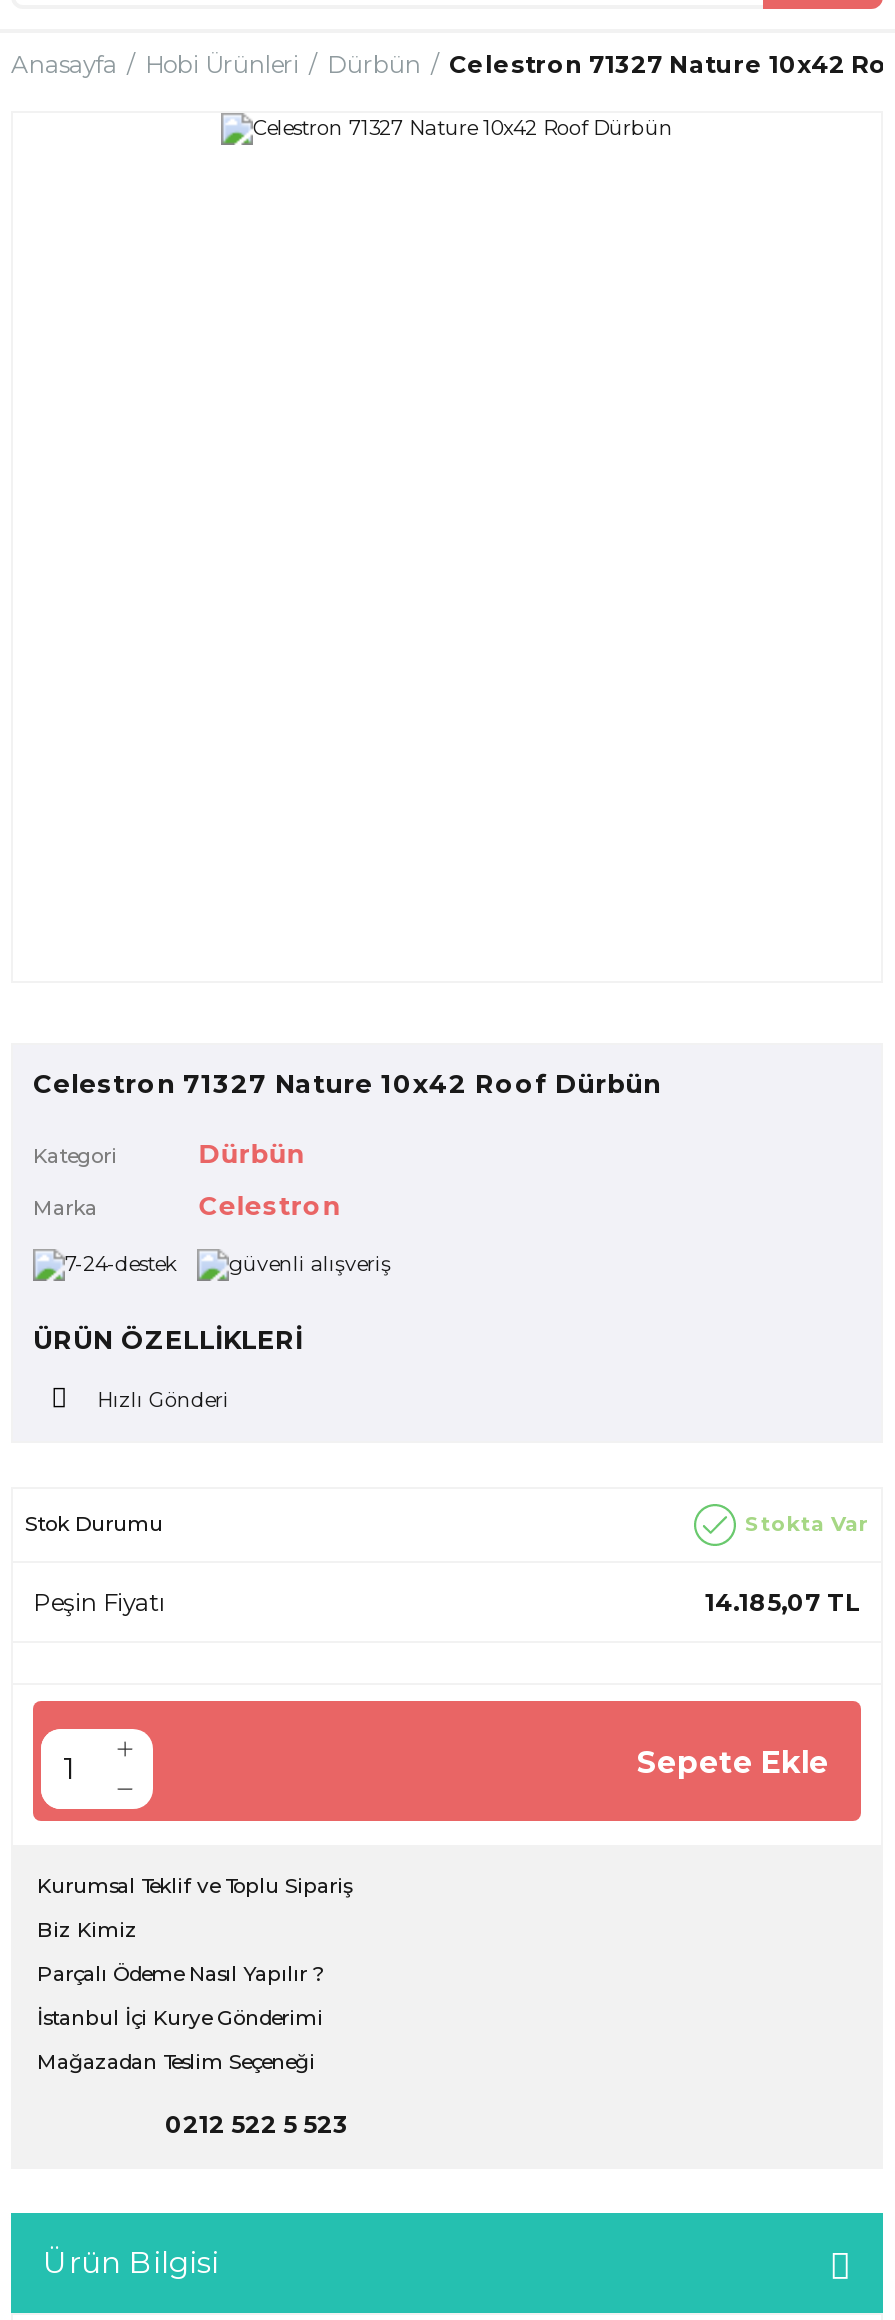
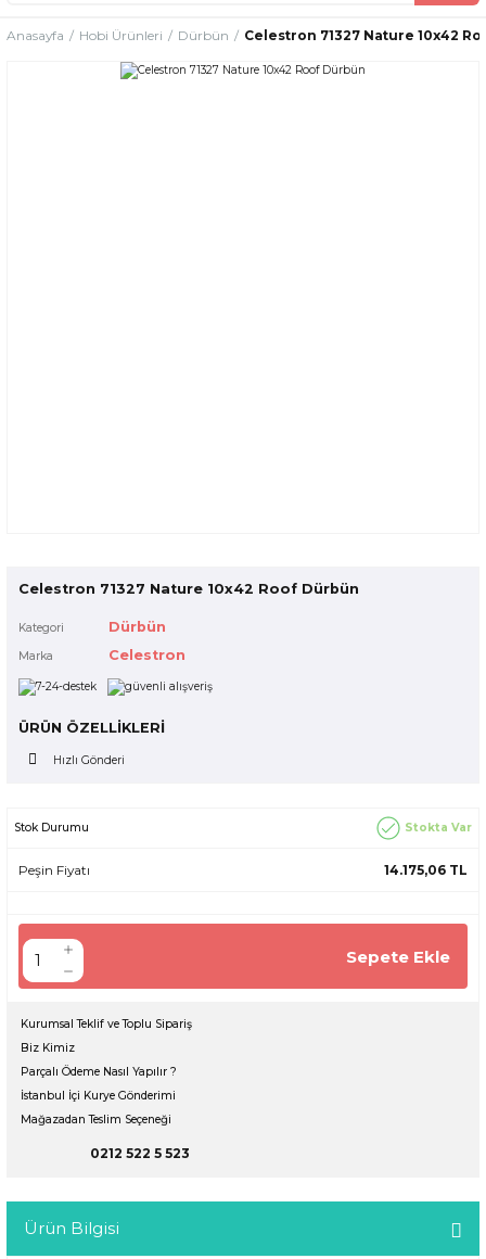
- 14.185,07 TL
+ 14.175,06 TL
